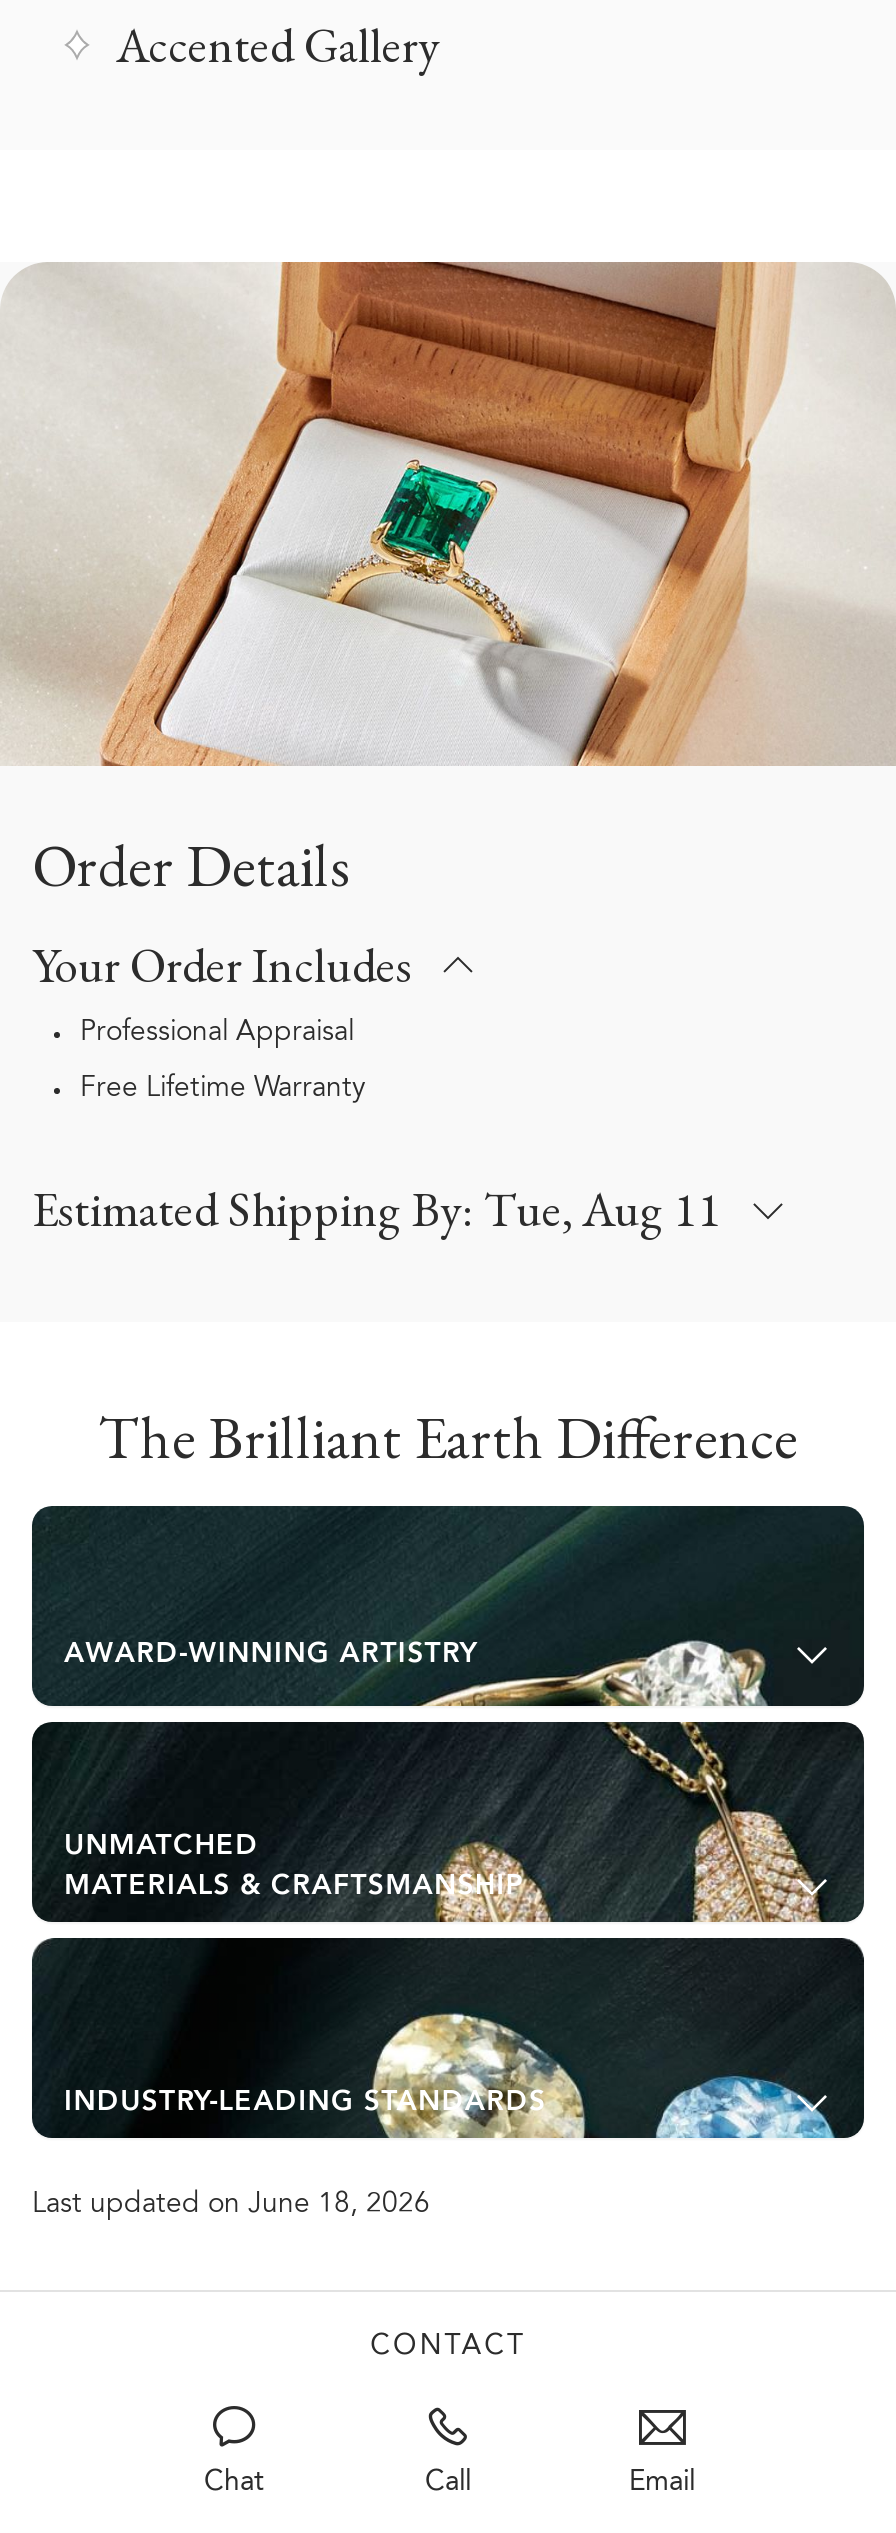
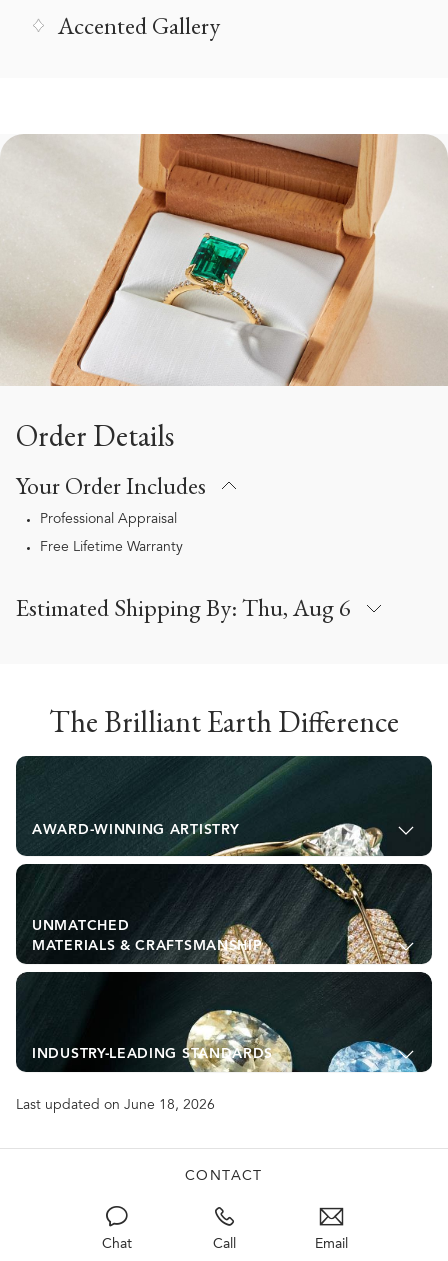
- Estimated Shipping By: Tue, Aug 11
+ Estimated Shipping By: Thu, Aug 6
